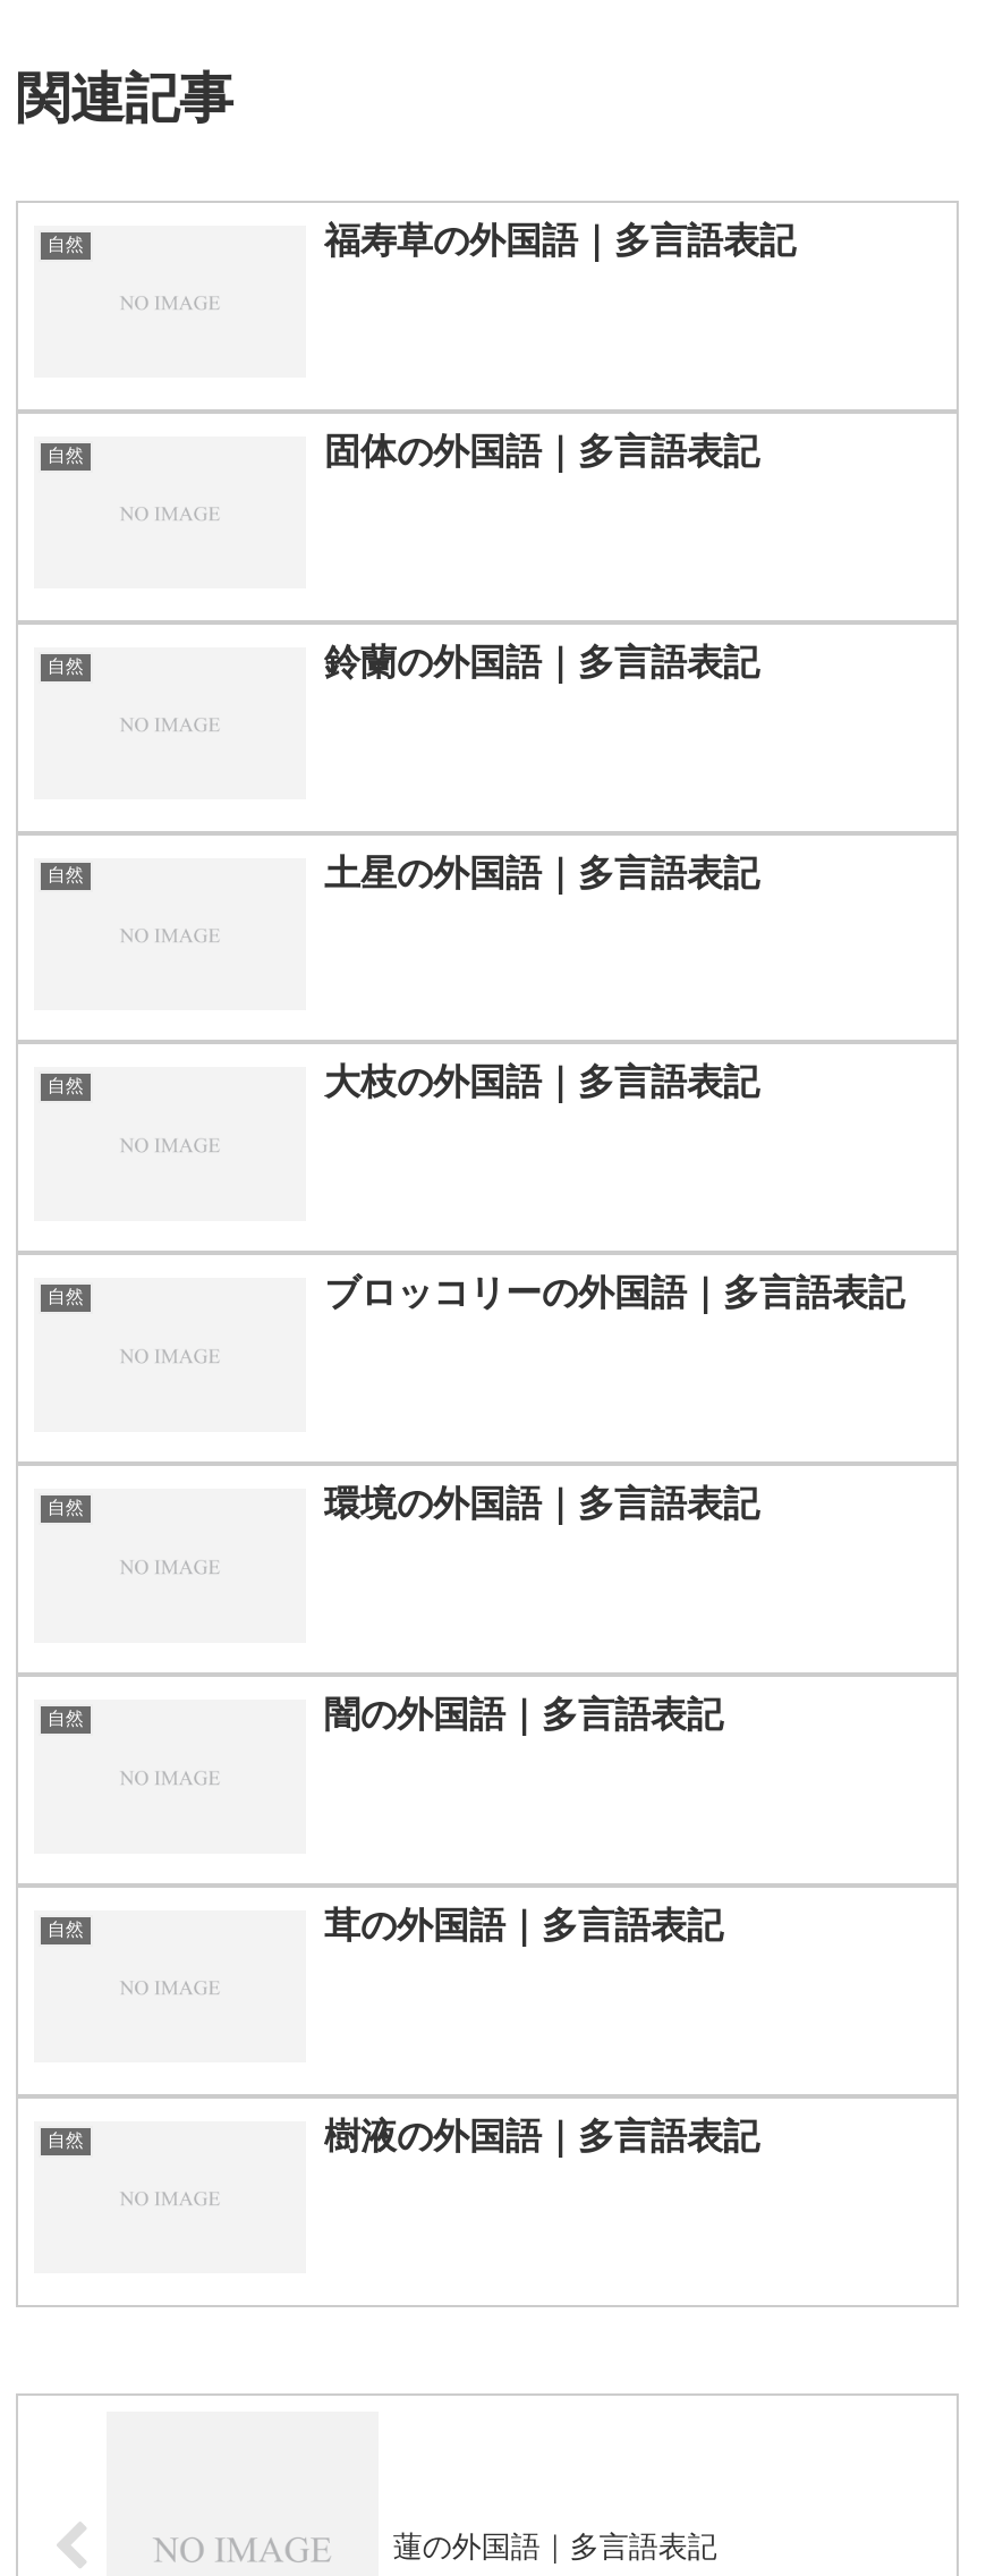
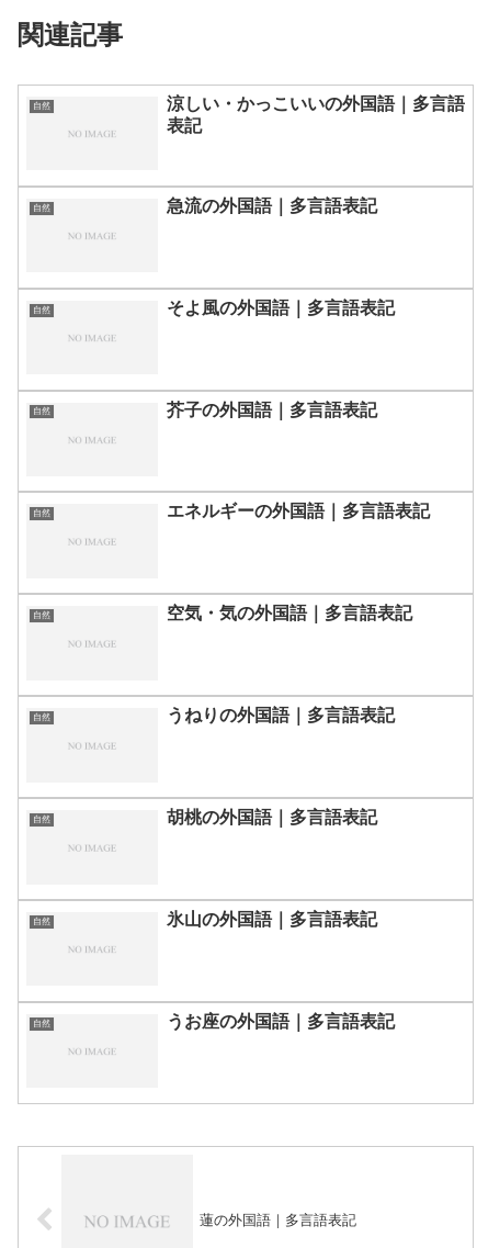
- 福寿草の外国語｜多言語表記
+ 涼しい・かっこいいの外国語｜多言語
+ 表記

- 固体の外国語｜多言語表記
+ 急流の外国語｜多言語表記

- 鈴蘭の外国語｜多言語表記
+ そよ風の外国語｜多言語表記

- 土星の外国語｜多言語表記
+ 芥子の外国語｜多言語表記

- 大枝の外国語｜多言語表記
+ エネルギーの外国語｜多言語表記

- ブロッコリーの外国語｜多言語表記
+ 空気・気の外国語｜多言語表記

- 環境の外国語｜多言語表記
+ うねりの外国語｜多言語表記

- 闇の外国語｜多言語表記
+ 胡桃の外国語｜多言語表記

- 茸の外国語｜多言語表記
+ 氷山の外国語｜多言語表記

- 樹液の外国語｜多言語表記
+ うお座の外国語｜多言語表記
